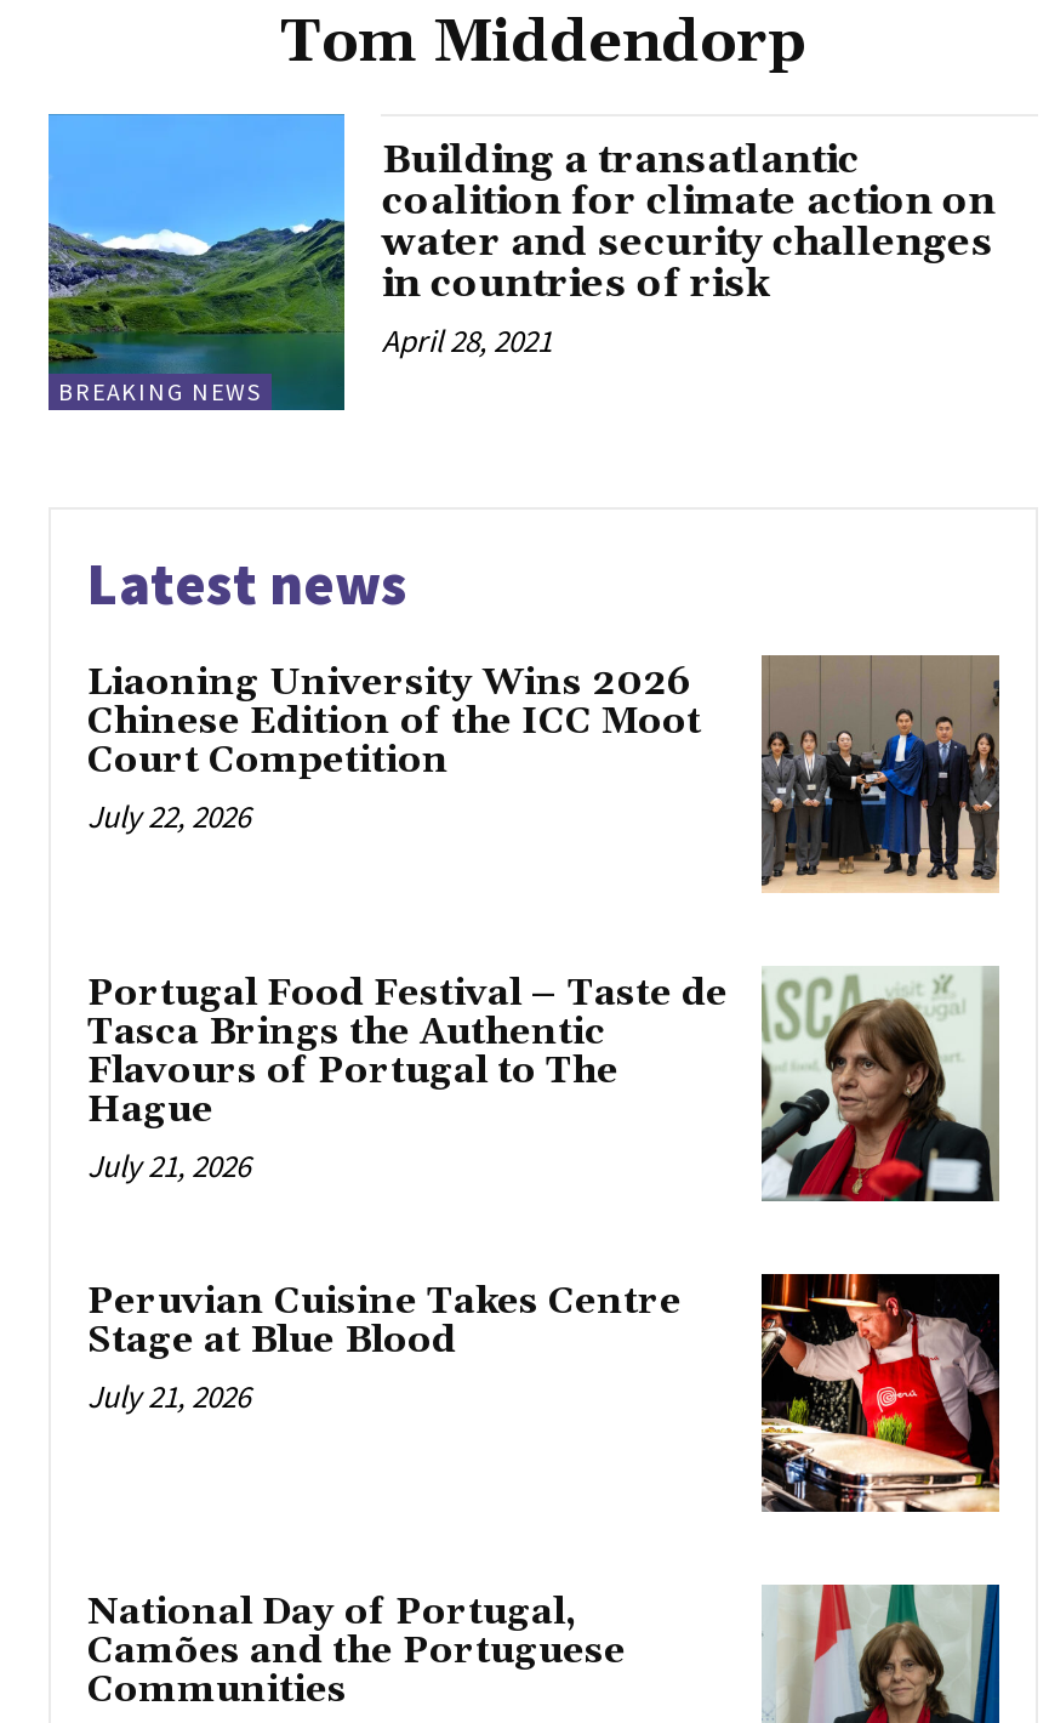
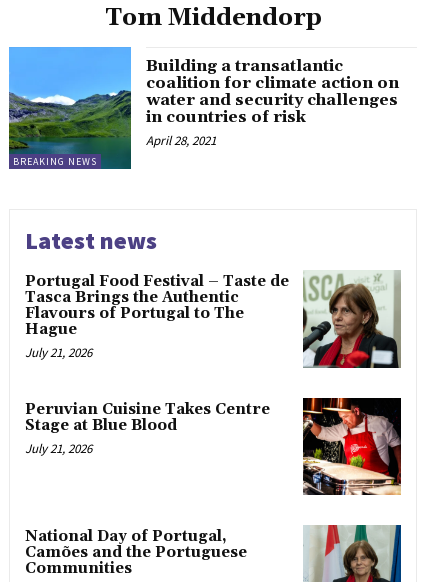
- [image]
- Liaoning University Wins 2026
- Chinese Edition of the ICC Moot
- Court Competition
- July 22, 2026
